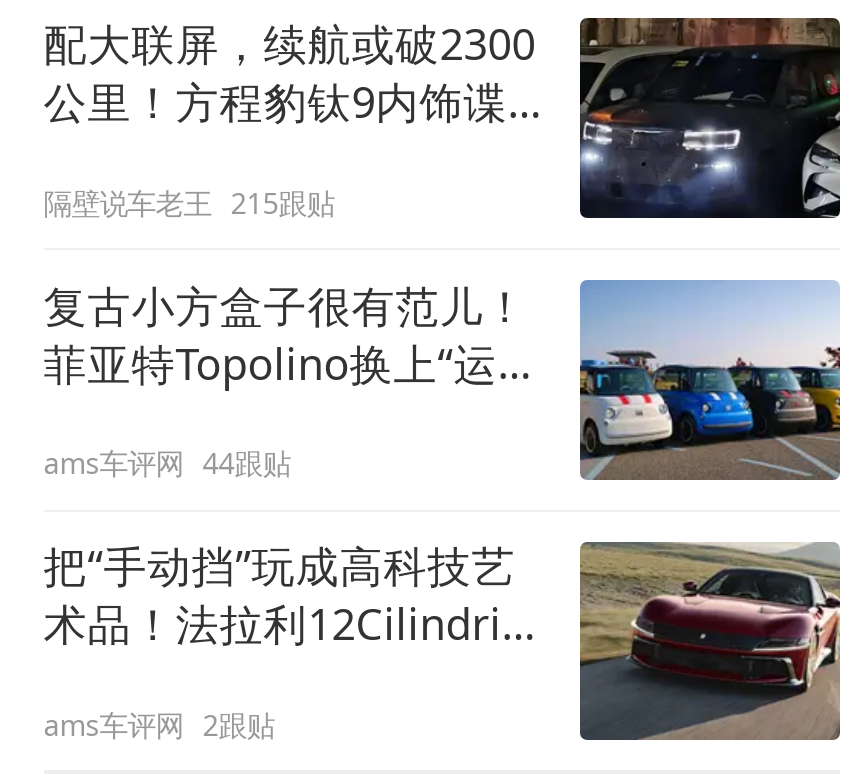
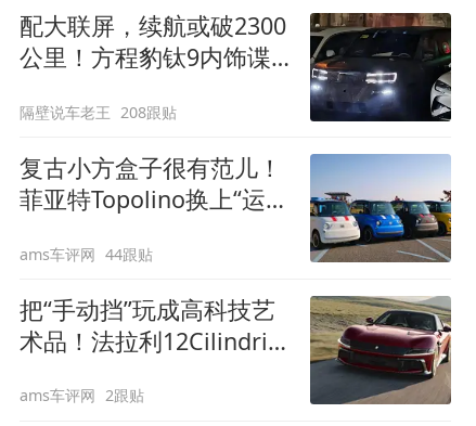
- 隔壁说车老王 215跟贴
+ 隔壁说车老王 208跟贴
